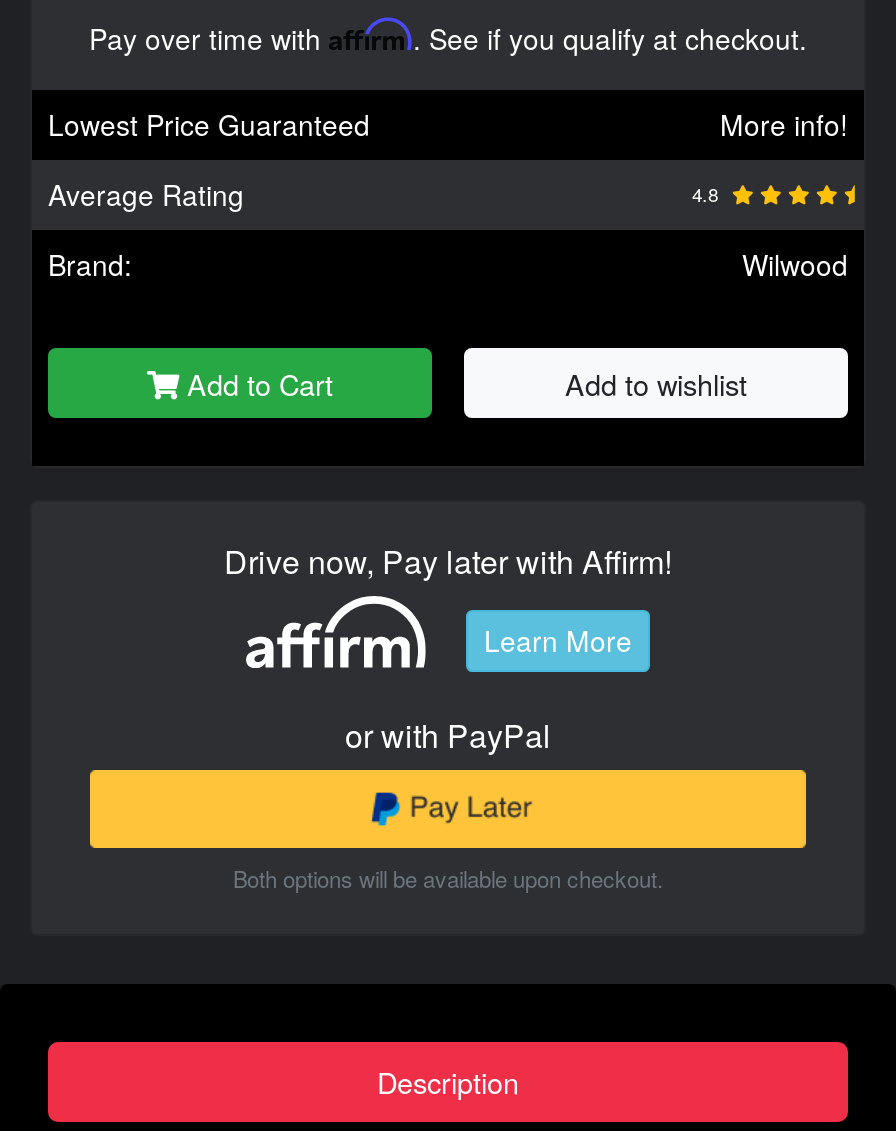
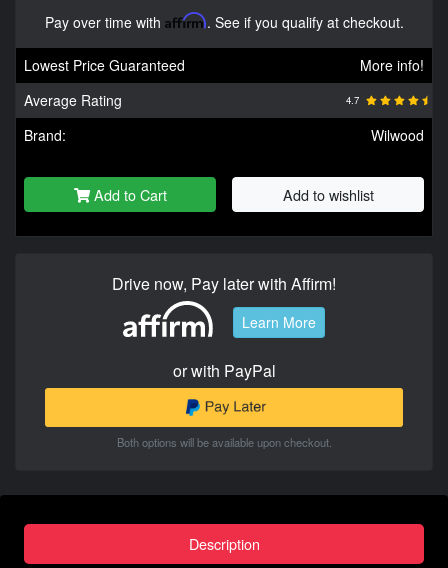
- 4.8
+ 4.7
